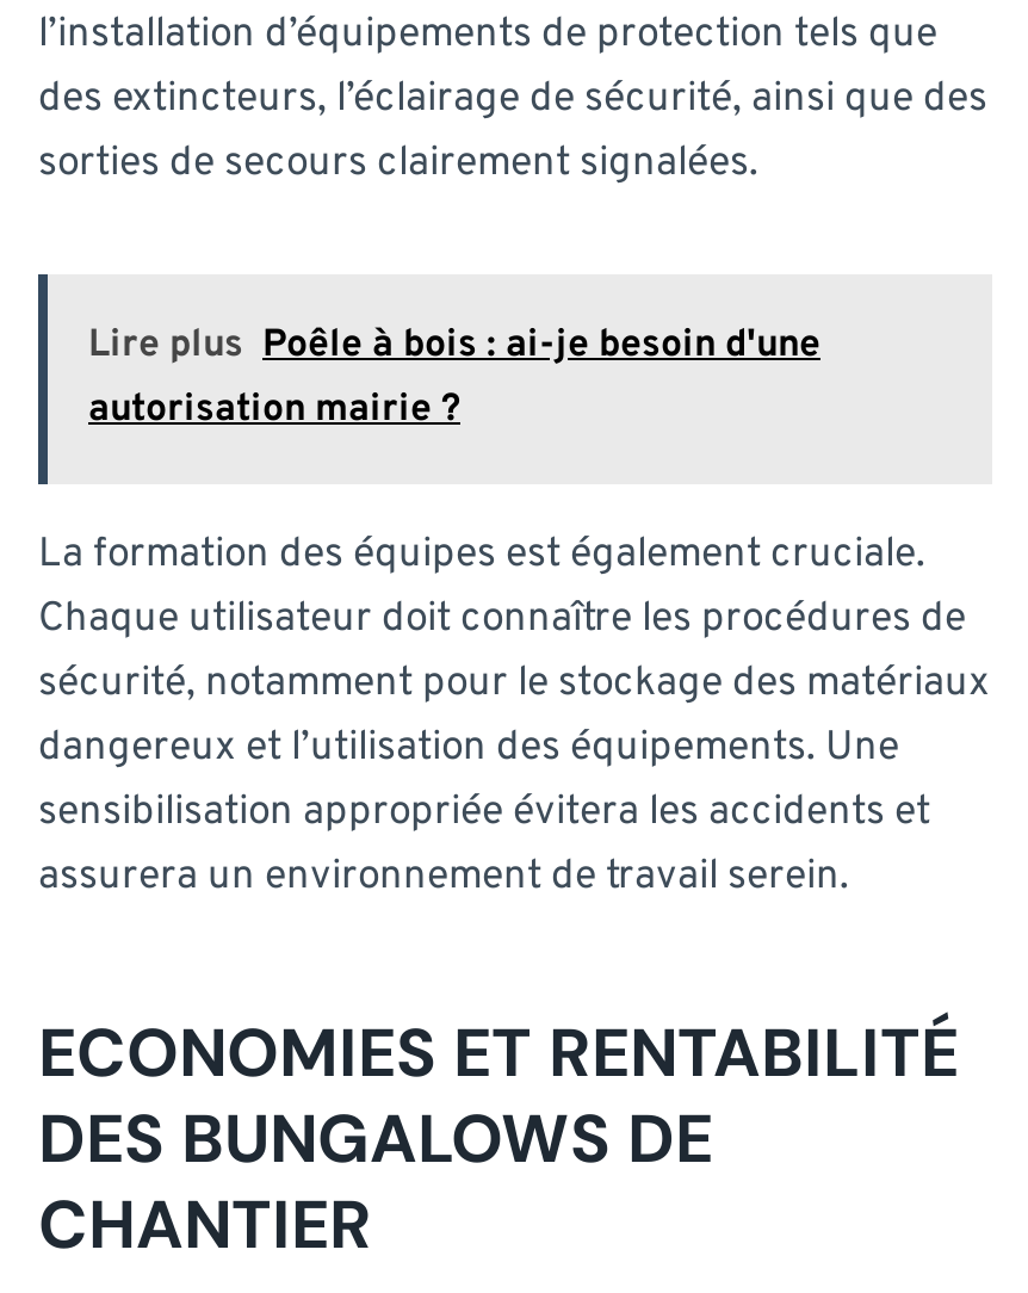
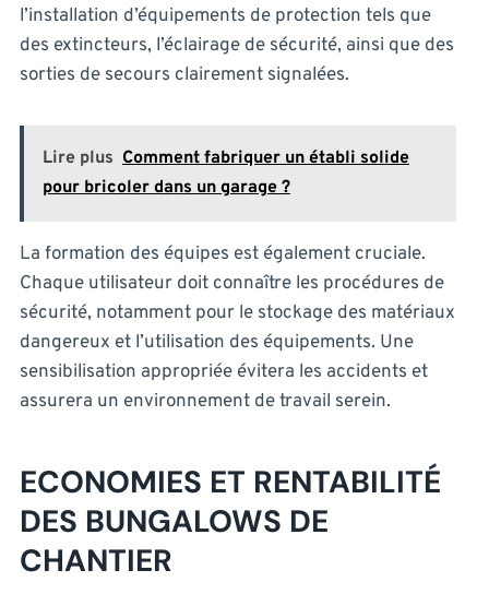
- Lire plus Poêle à bois : ai-je besoin d'une
- autorisation mairie ?
+ Lire plus Comment fabriquer un établi solide
+ pour bricoler dans un garage ?
